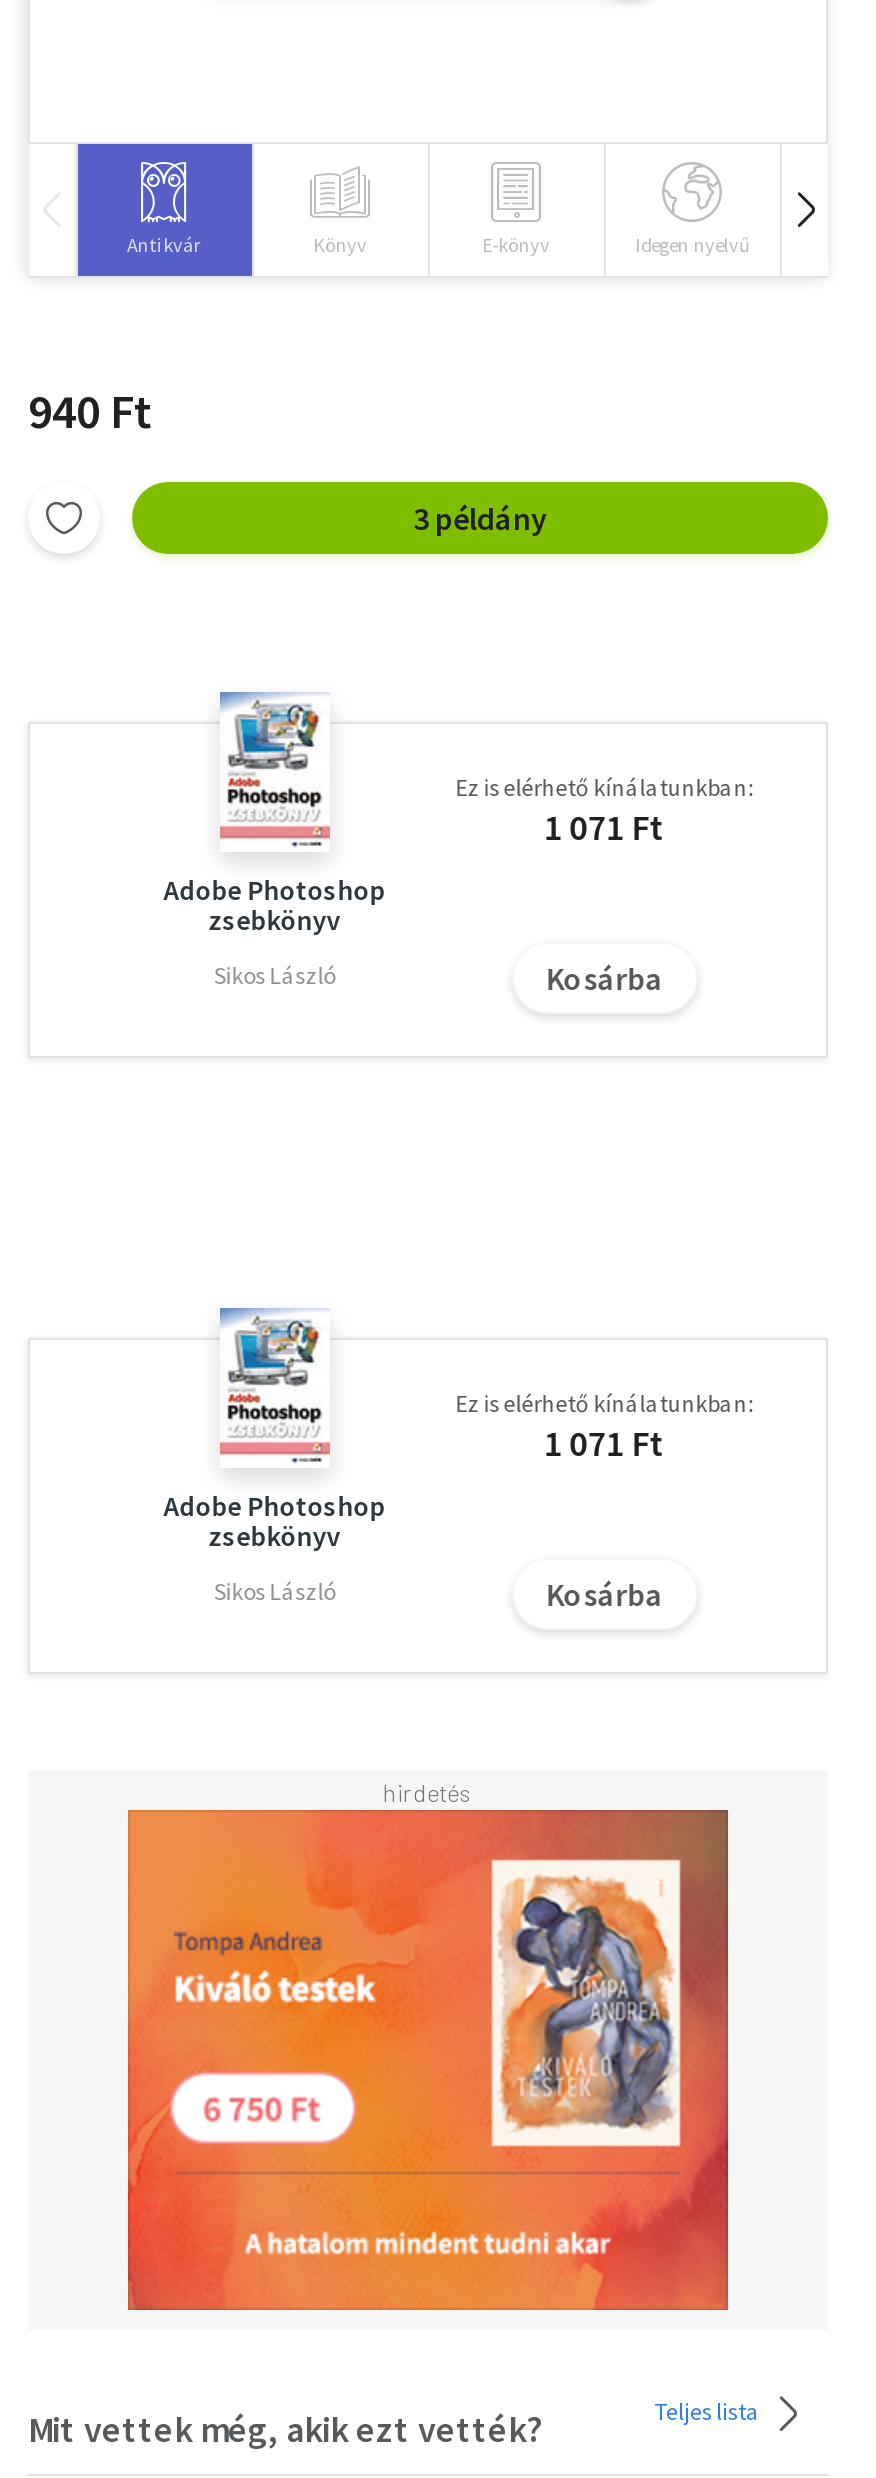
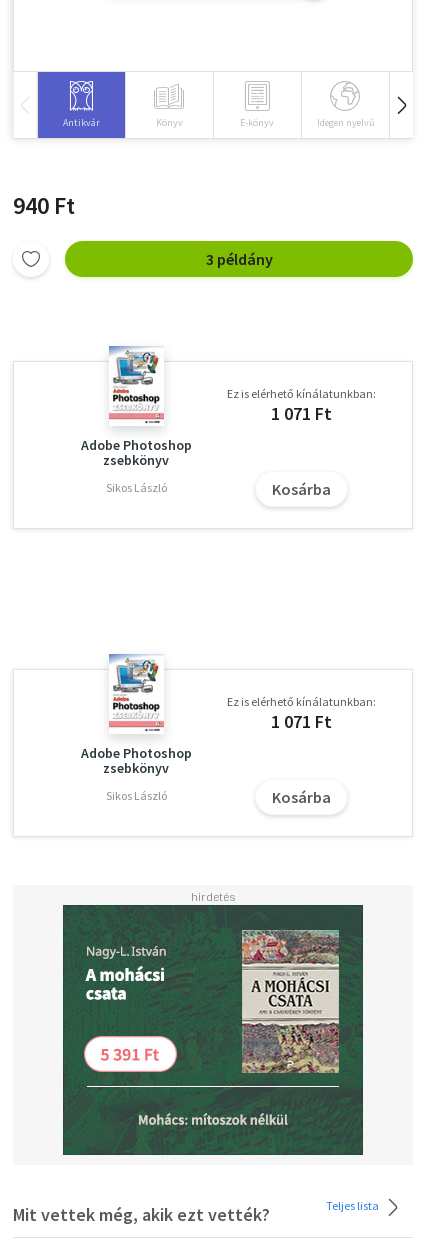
- [image]
+ [image]
